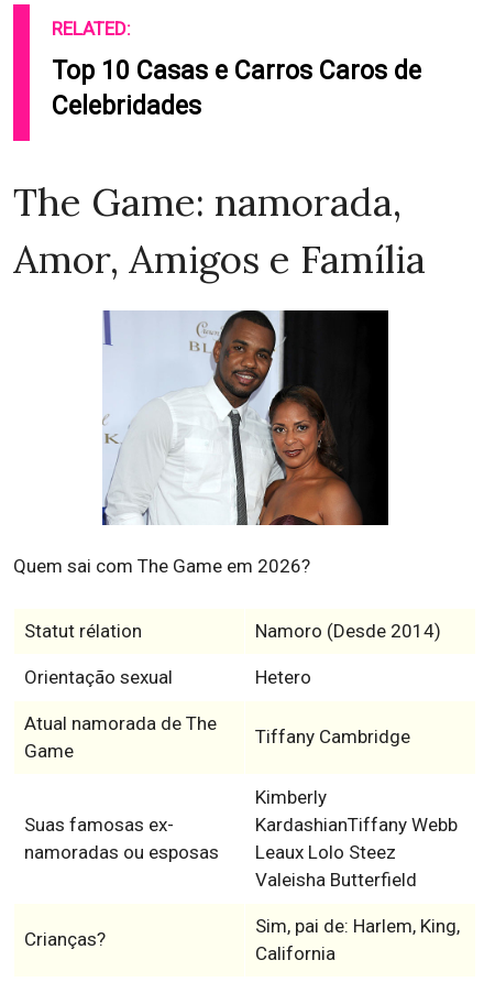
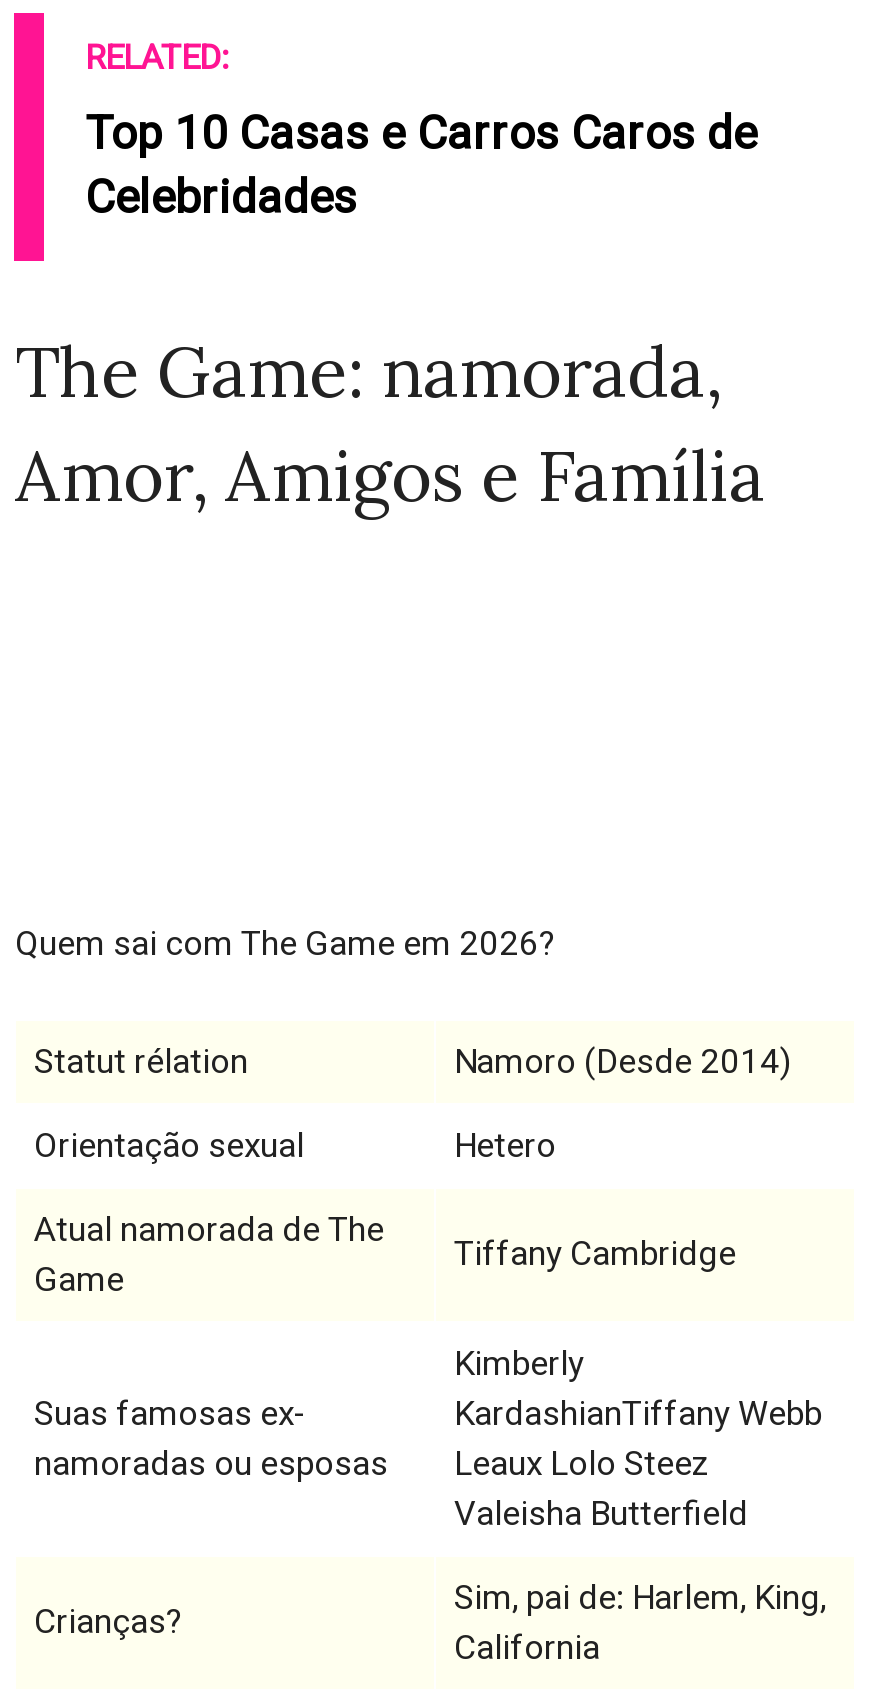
- [image]
